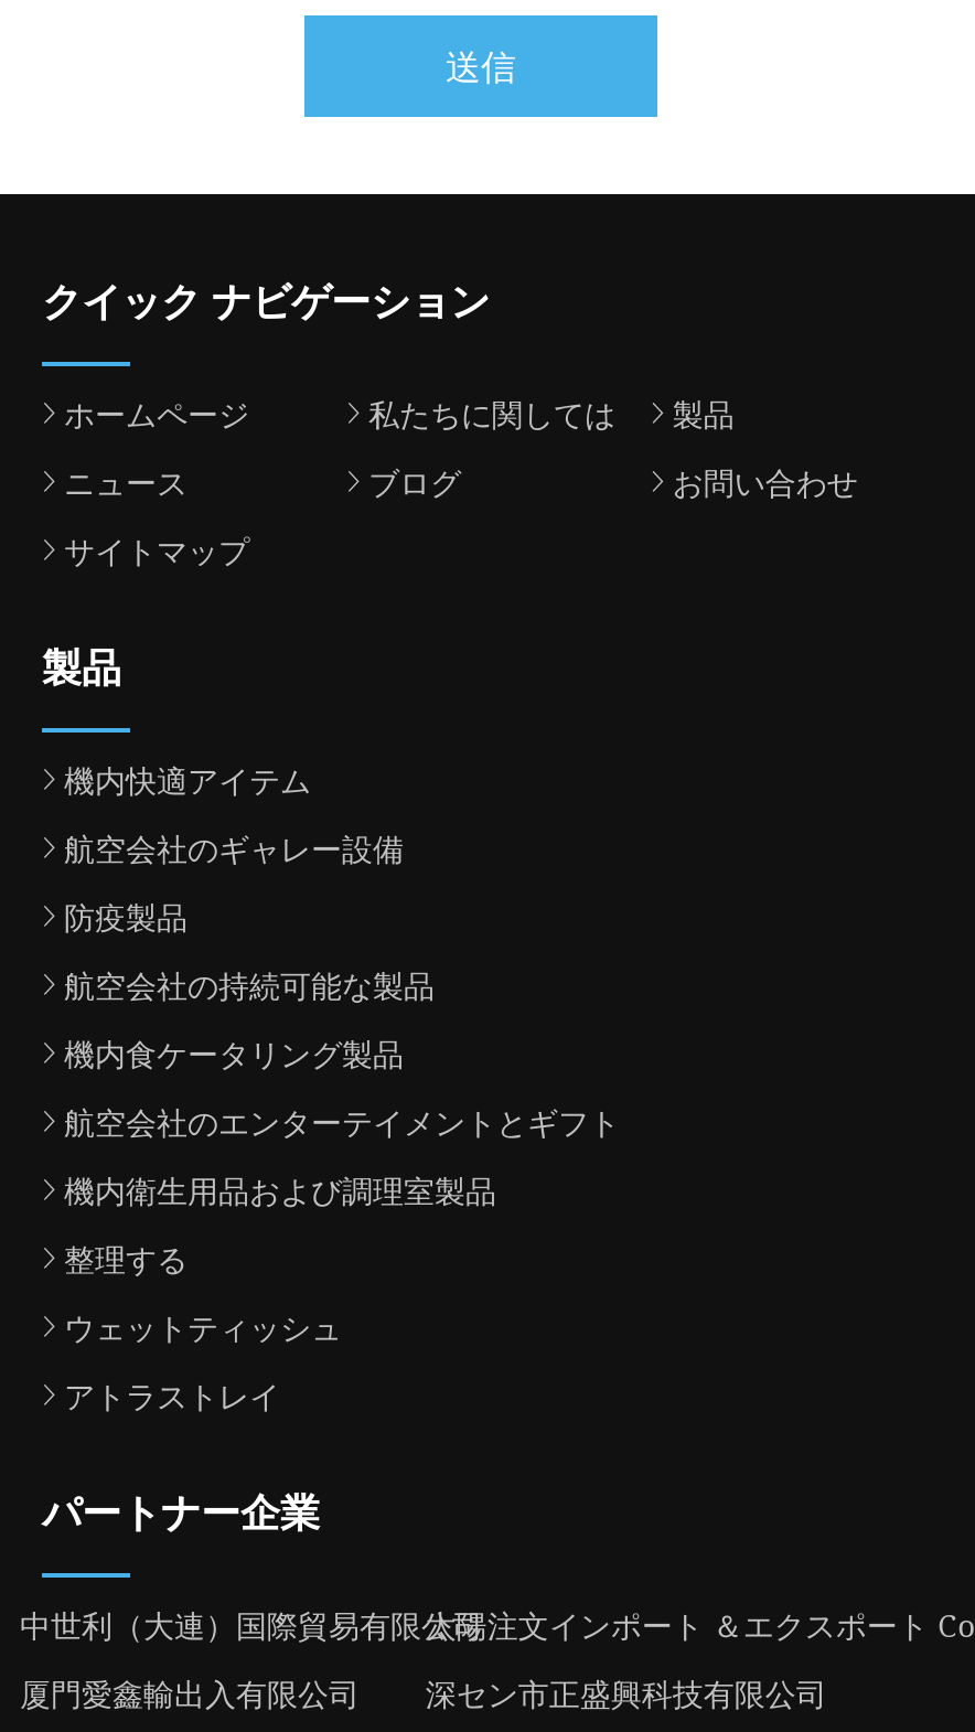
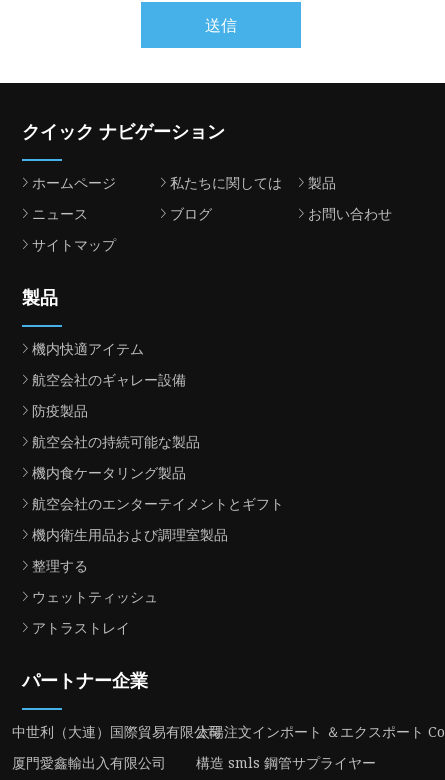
- 深セン市正盛興科技有限公司
+ 構造 smls 鋼管サプライヤー
